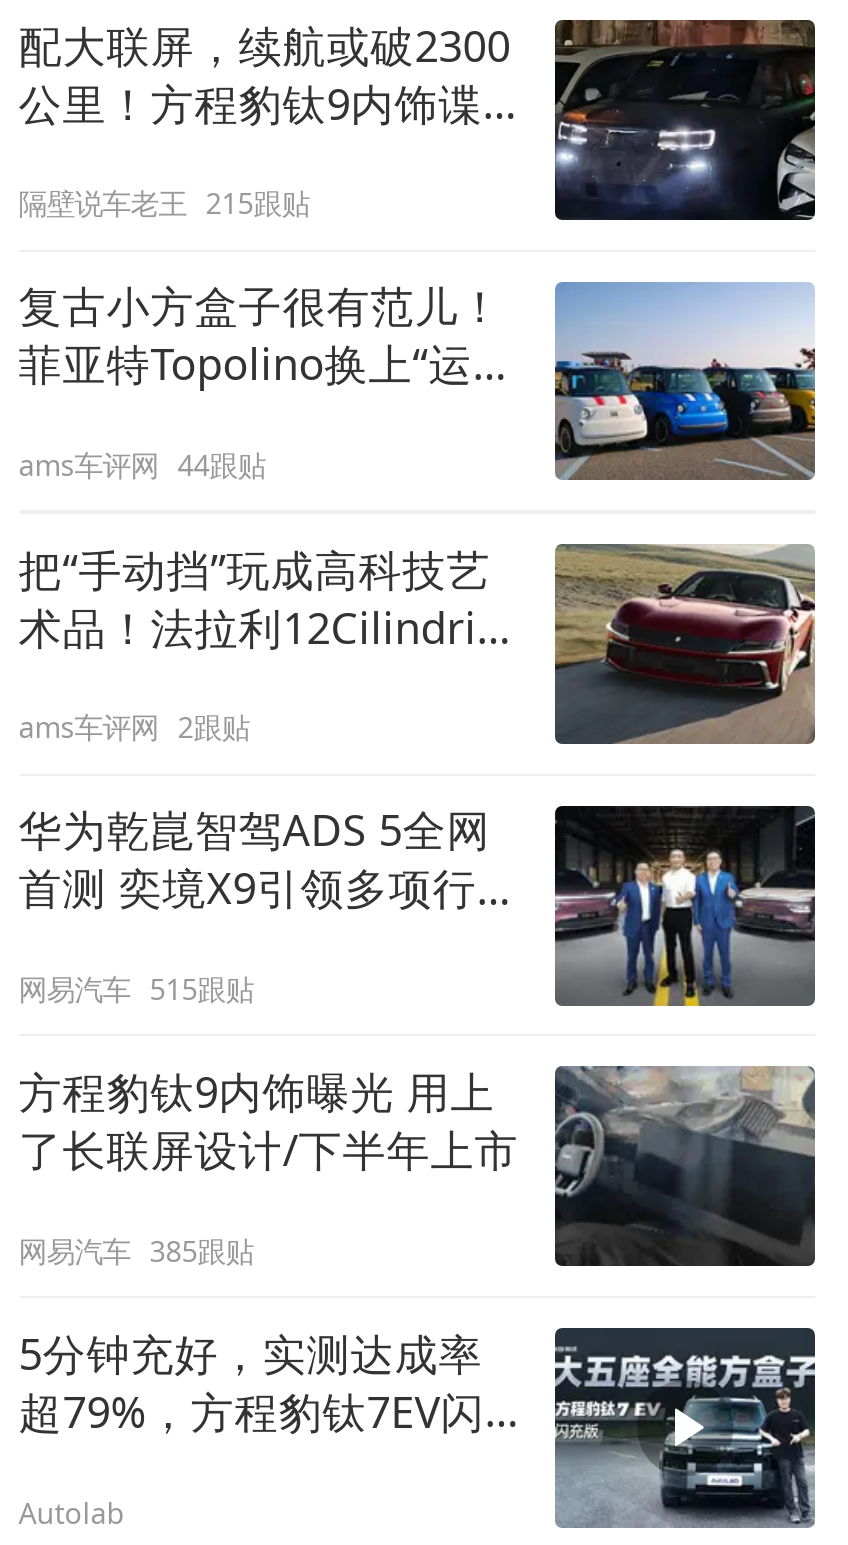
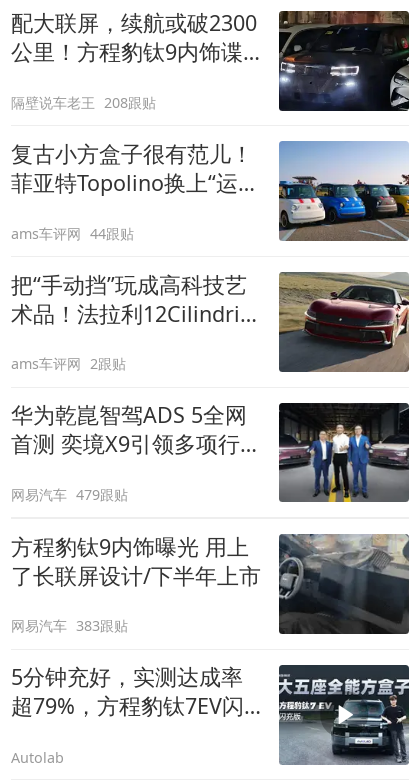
- 隔壁说车老王 215跟贴
+ 隔壁说车老王 208跟贴

- 网易汽车 515跟贴
+ 网易汽车 479跟贴

- 网易汽车 385跟贴
+ 网易汽车 383跟贴
